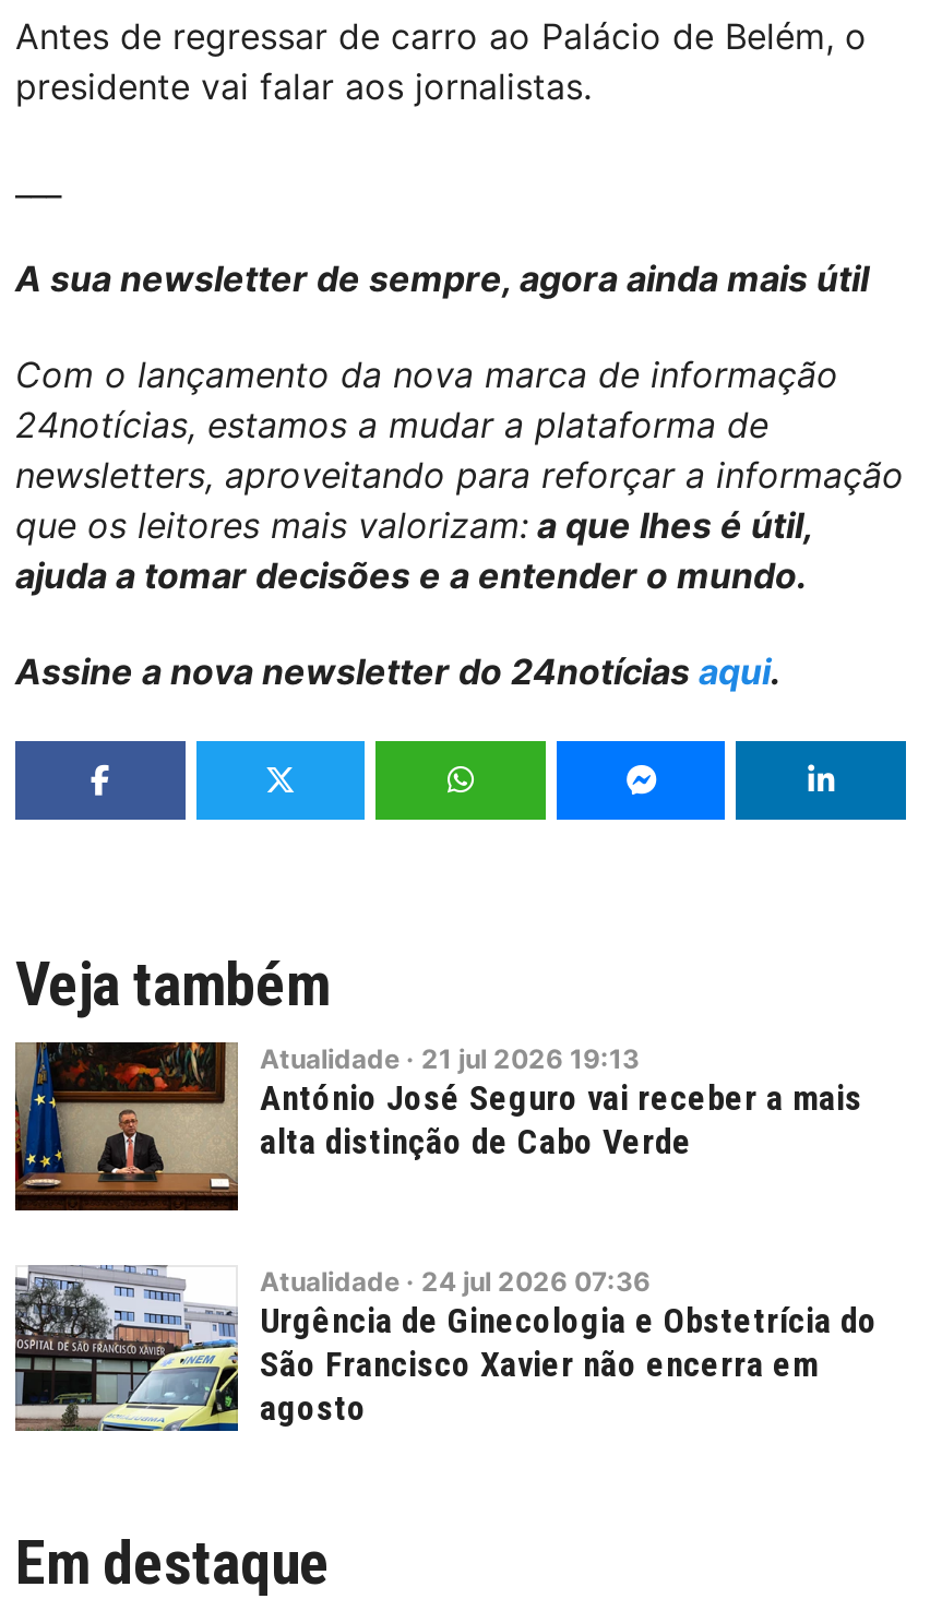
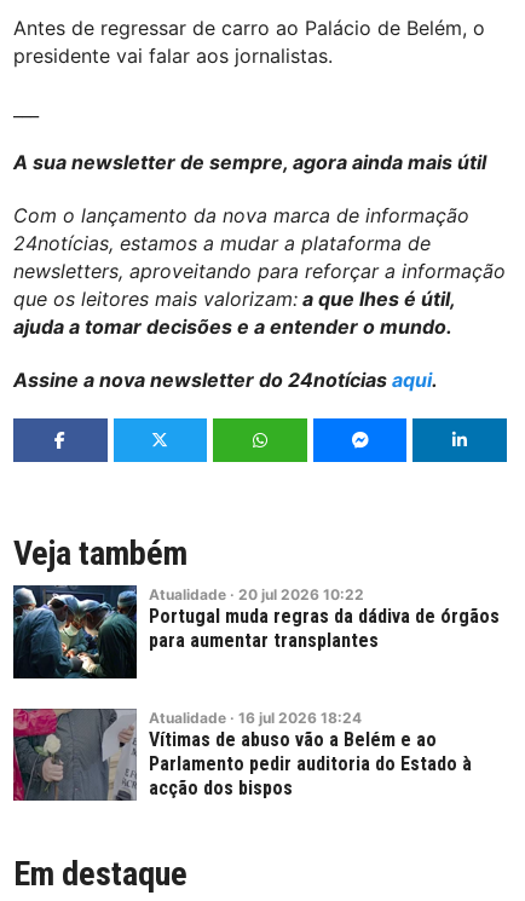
- [image]
- Atualidade · 21 jul 2026 19:13
- António José Seguro vai receber a mais
- alta distinção de Cabo Verde
+ [image]
+ Atualidade · 20 jul 2026 10:22
+ Portugal muda regras da dádiva de órgãos
+ para aumentar transplantes

- [image]
- Atualidade · 24 jul 2026 07:36
- Urgência de Ginecologia e Obstetrícia do
- São Francisco Xavier não encerra em
- agosto
+ [image]
+ Atualidade · 16 jul 2026 18:24
+ Vítimas de abuso vão a Belém e ao
+ Parlamento pedir auditoria do Estado à
+ acção dos bispos
